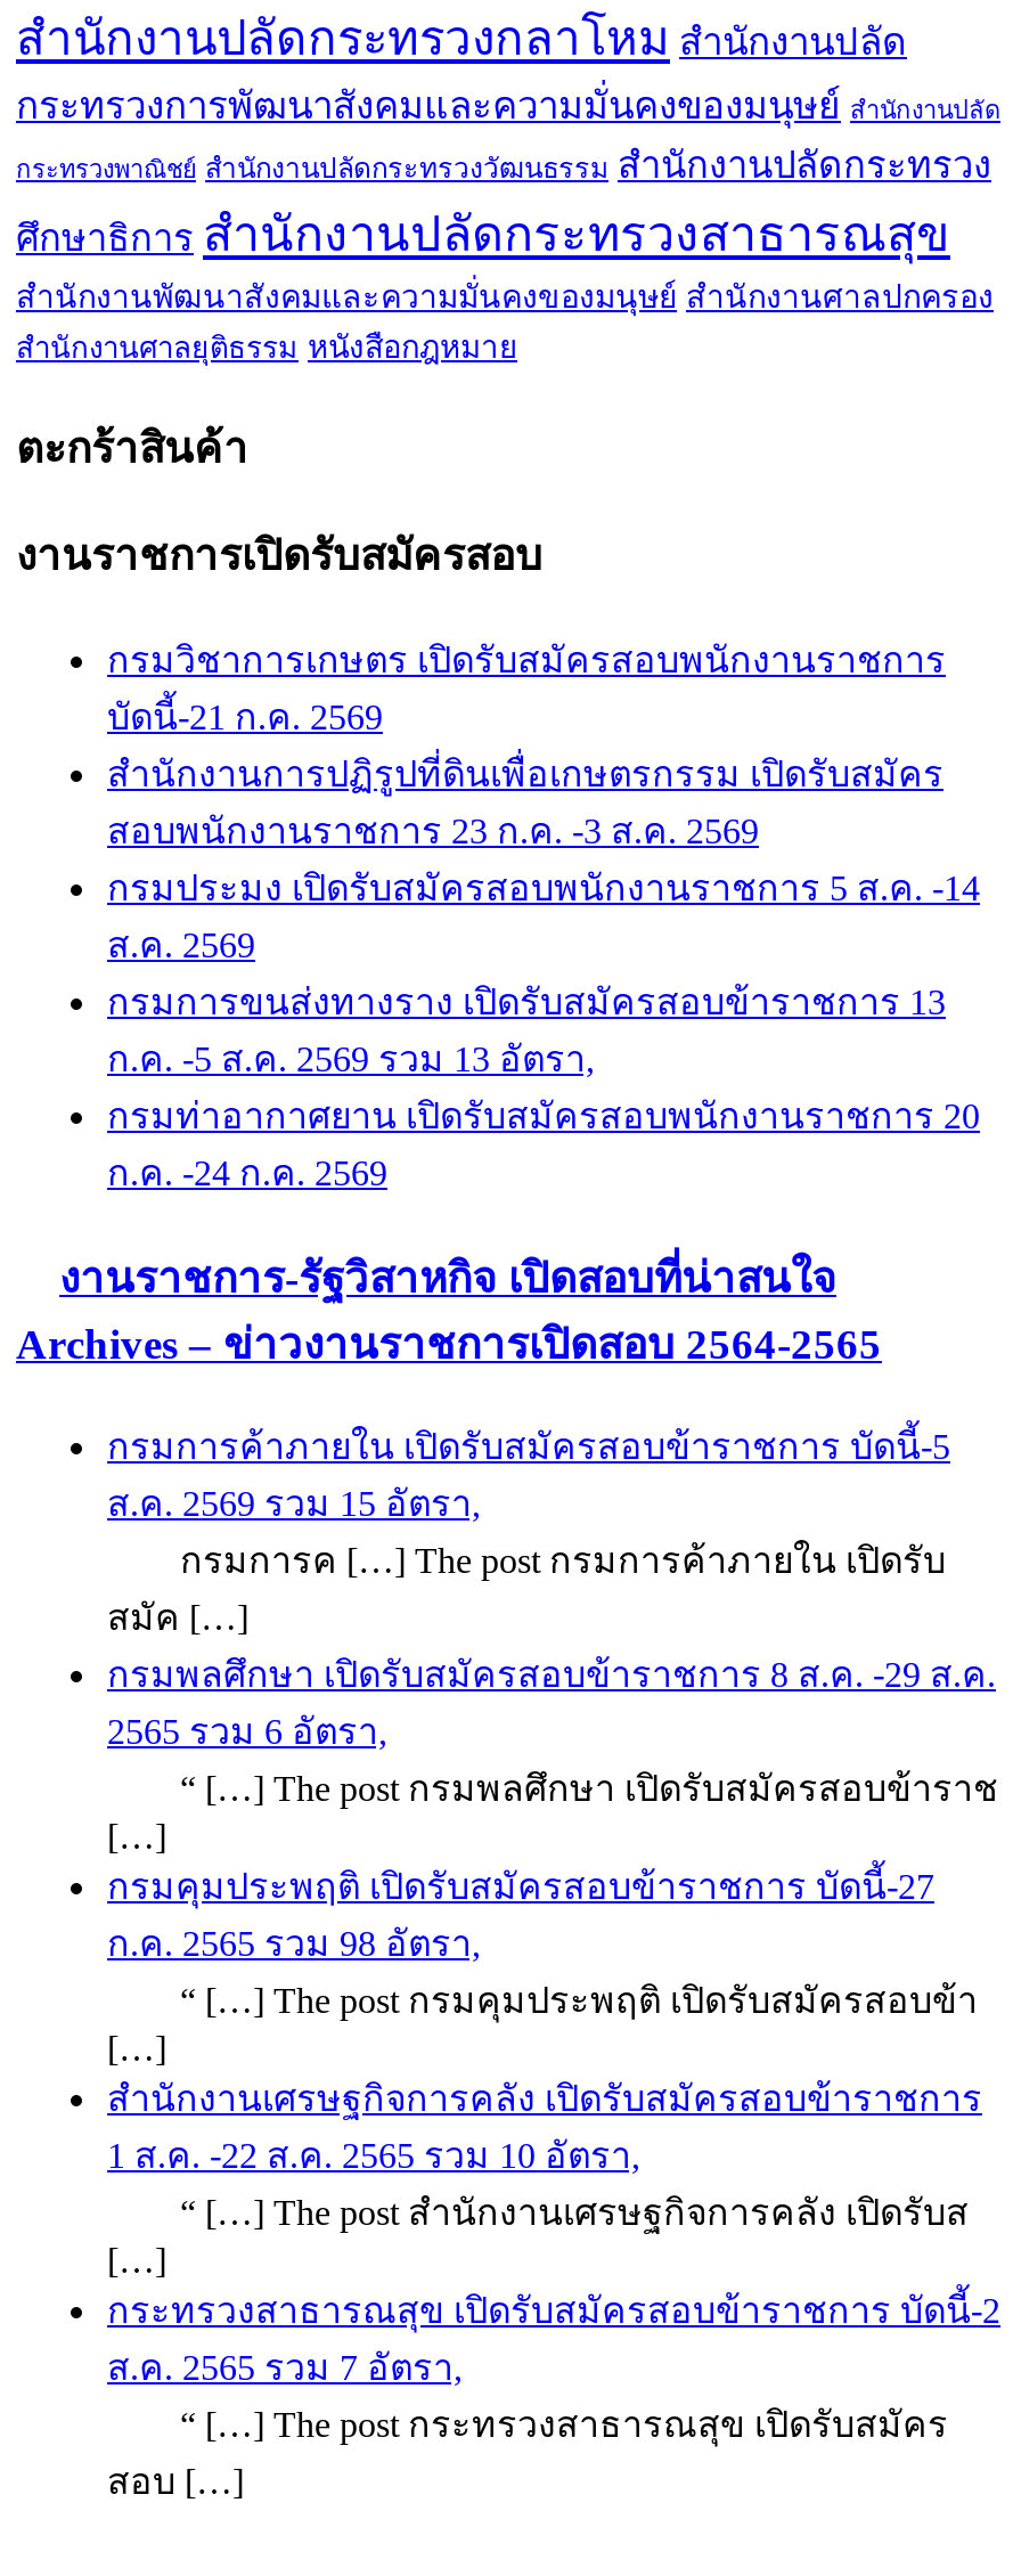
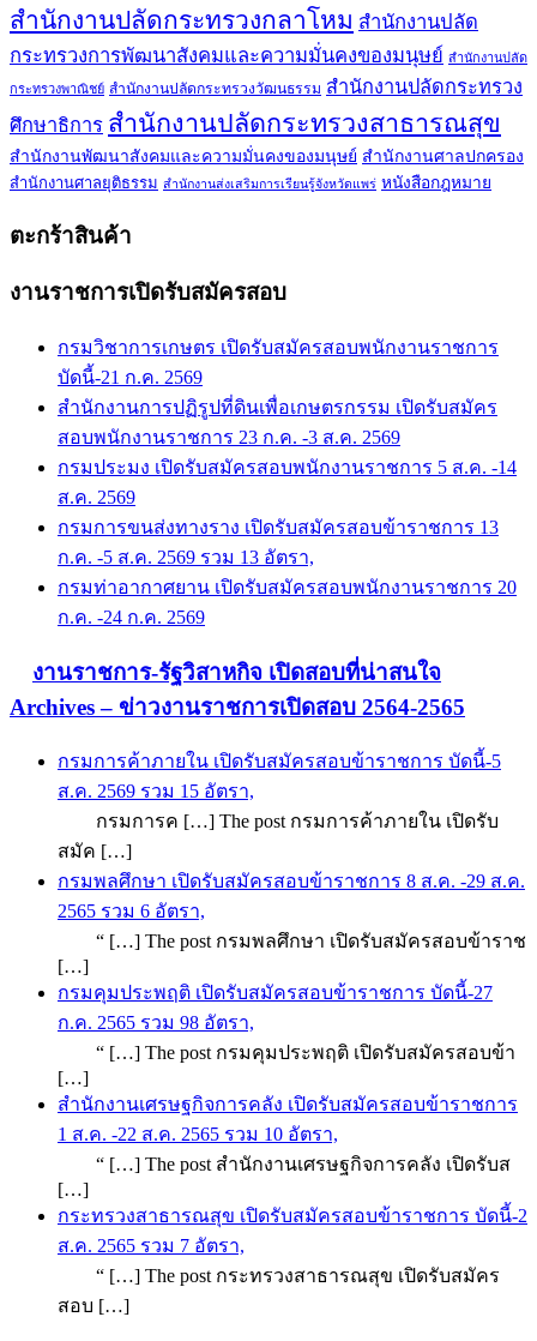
- สำนักงานศาลยุติธรรม หนังสือกฎหมาย
+ สำนักงานศาลยุติธรรม สำนักงานส่งเสริมการเรียนรู้จังหวัดแพร่ หนังสือกฎหมาย
